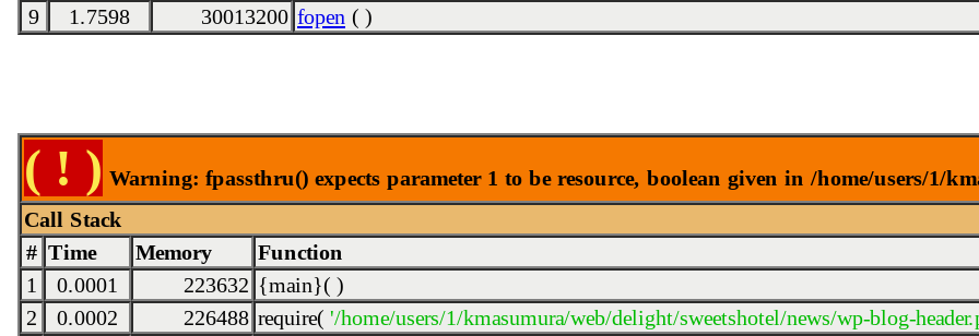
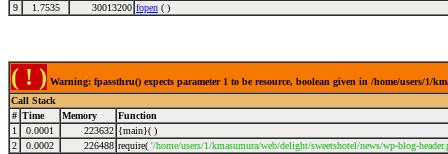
- 9 1.7598
+ 9 1.7535
